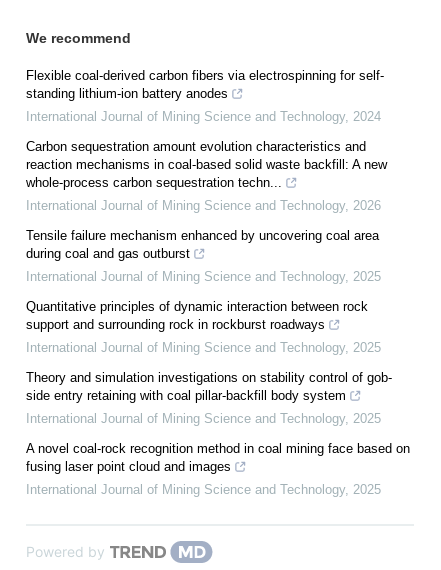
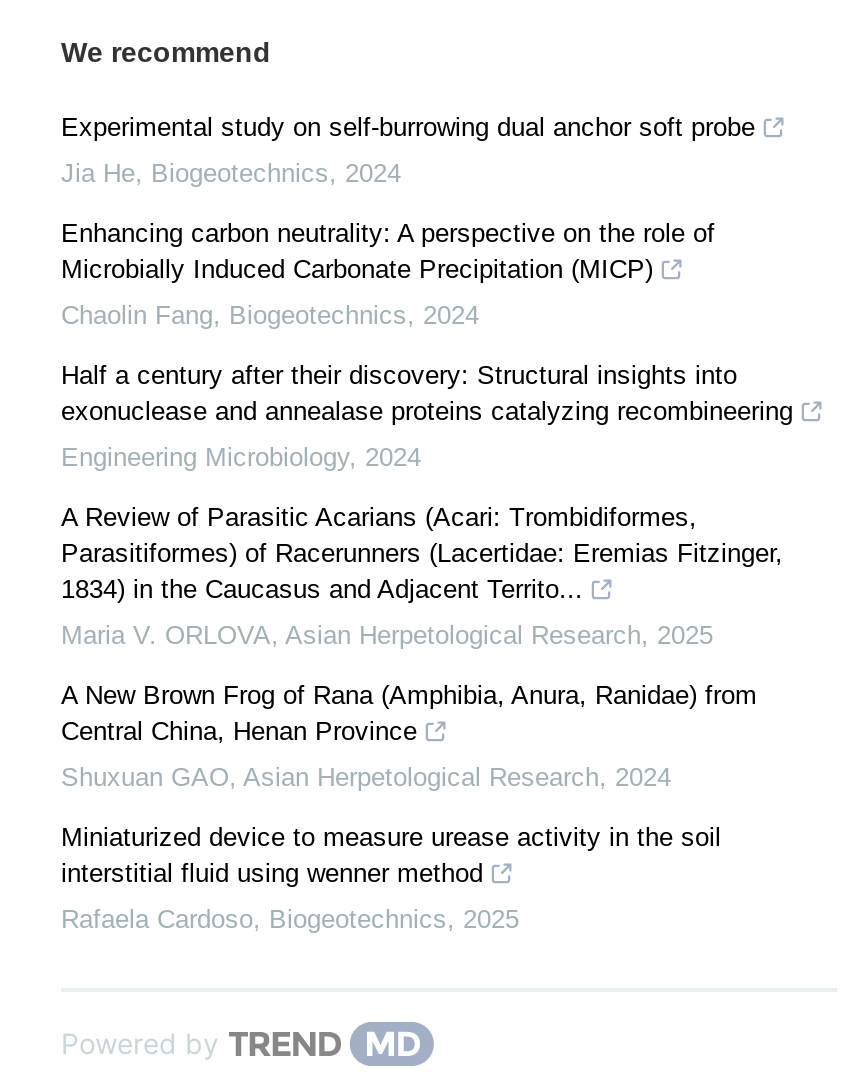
- Flexible coal-derived carbon fibers via electrospinning for self-
- standing lithium-ion battery anodes
+ Experimental study on self-burrowing dual anchor soft probe

- International Journal of Mining Science and Technology, 2024
+ Jia He, Biogeotechnics, 2024

- Carbon sequestration amount evolution characteristics and
- reaction mechanisms in coal-based solid waste backfill: A new
- whole-process carbon sequestration techn...
+ Enhancing carbon neutrality: A perspective on the role of
+ Microbially Induced Carbonate Precipitation (MICP)

- International Journal of Mining Science and Technology, 2026
+ Chaolin Fang, Biogeotechnics, 2024

- Tensile failure mechanism enhanced by uncovering coal area
- during coal and gas outburst
+ Half a century after their discovery: Structural insights into
+ exonuclease and annealase proteins catalyzing recombineering

- International Journal of Mining Science and Technology, 2025
+ Engineering Microbiology, 2024

- Quantitative principles of dynamic interaction between rock
- support and surrounding rock in rockburst roadways
+ A Review of Parasitic Acarians (Acari: Trombidiformes,
+ Parasitiformes) of Racerunners (Lacertidae: Eremias Fitzinger,
+ 1834) in the Caucasus and Adjacent Territo...

- International Journal of Mining Science and Technology, 2025
+ Maria V. ORLOVA, Asian Herpetological Research, 2025

- Theory and simulation investigations on stability control of gob-
- side entry retaining with coal pillar-backfill body system
+ A New Brown Frog of Rana (Amphibia, Anura, Ranidae) from
+ Central China, Henan Province

- International Journal of Mining Science and Technology, 2025
+ Shuxuan GAO, Asian Herpetological Research, 2024

- A novel coal-rock recognition method in coal mining face based on
- fusing laser point cloud and images
+ Miniaturized device to measure urease activity in the soil
+ interstitial fluid using wenner method

- International Journal of Mining Science and Technology, 2025
+ Rafaela Cardoso, Biogeotechnics, 2025
